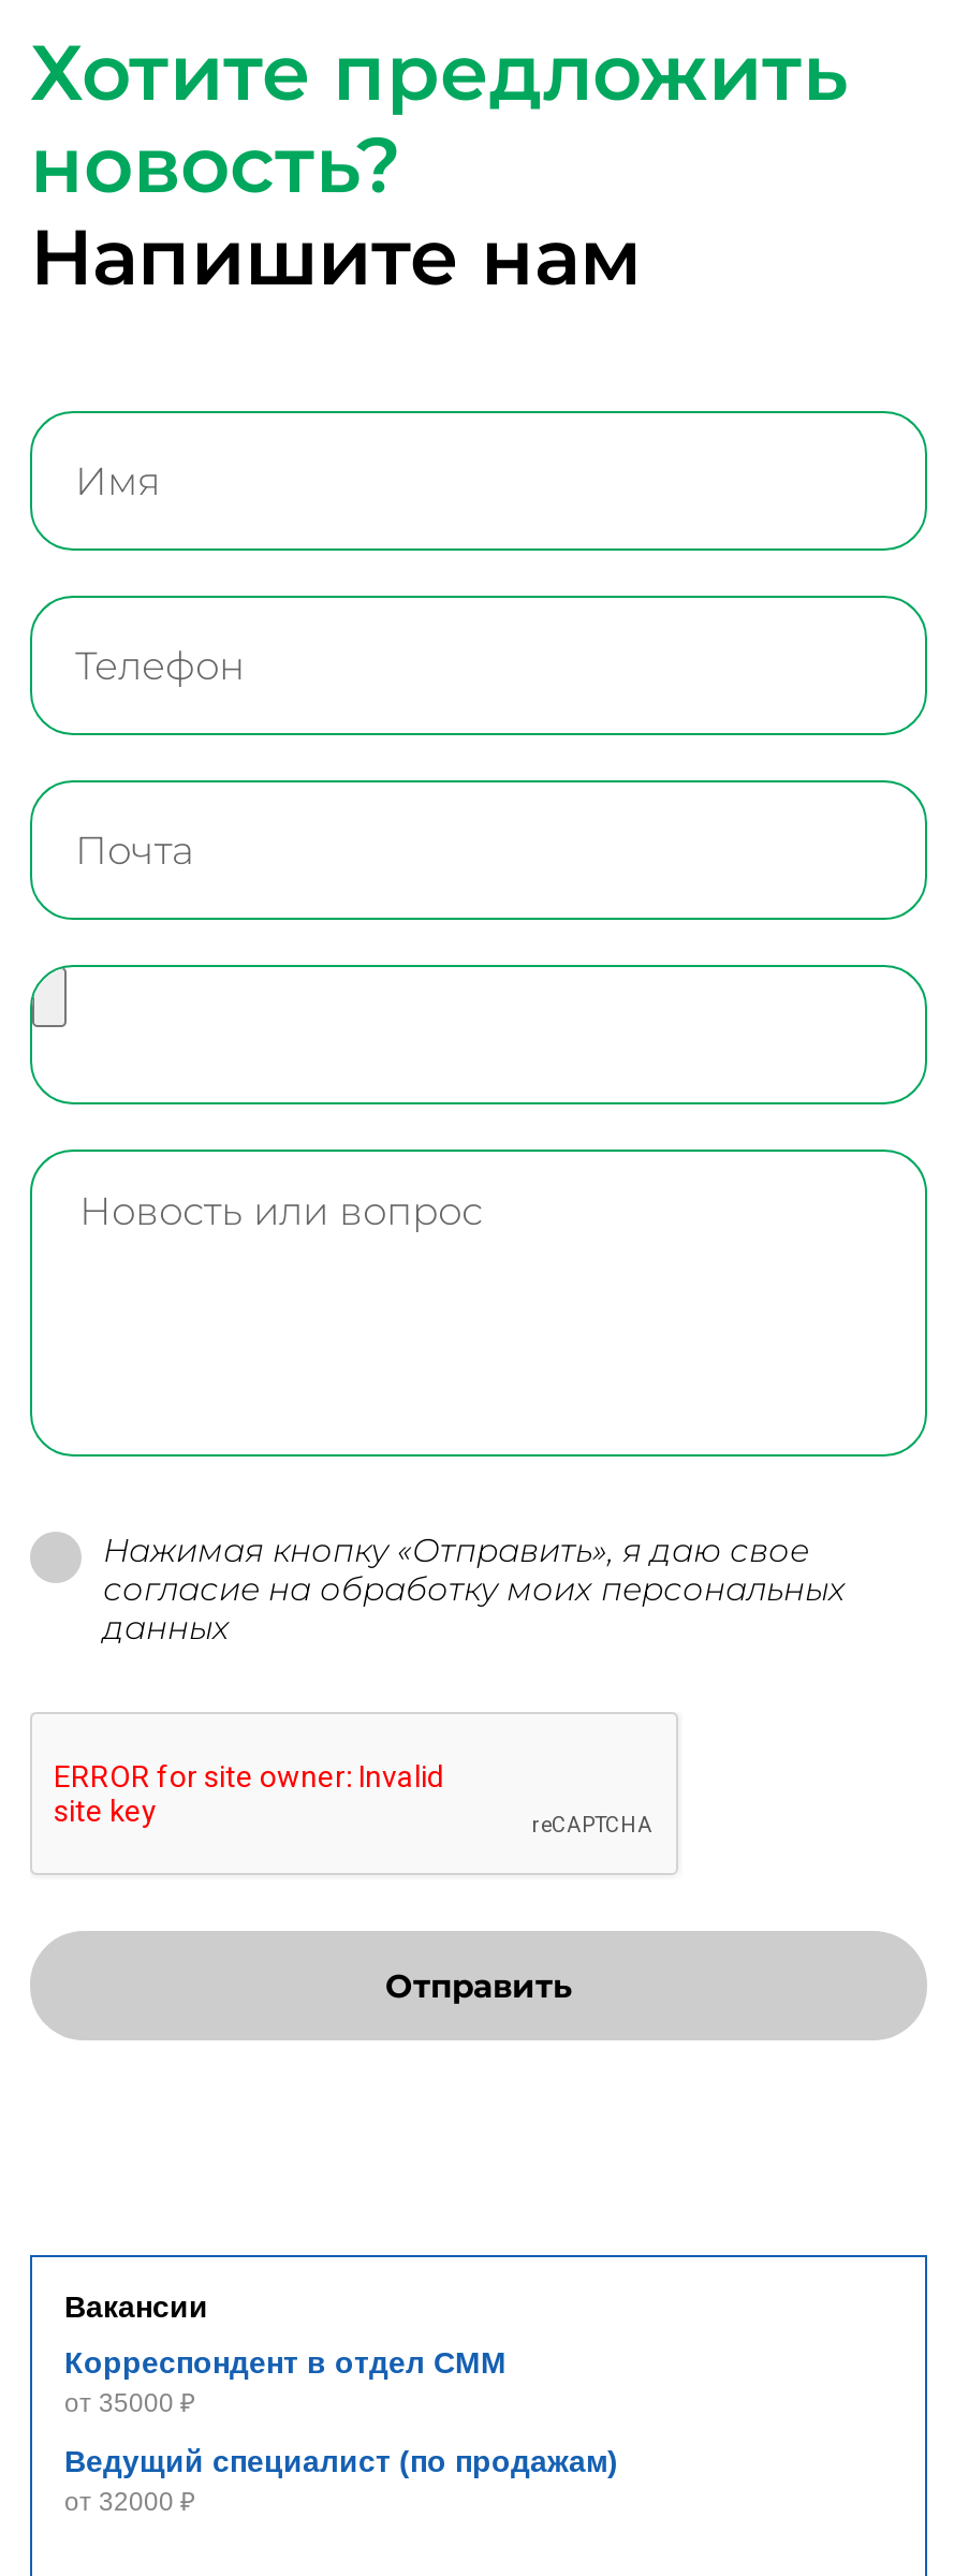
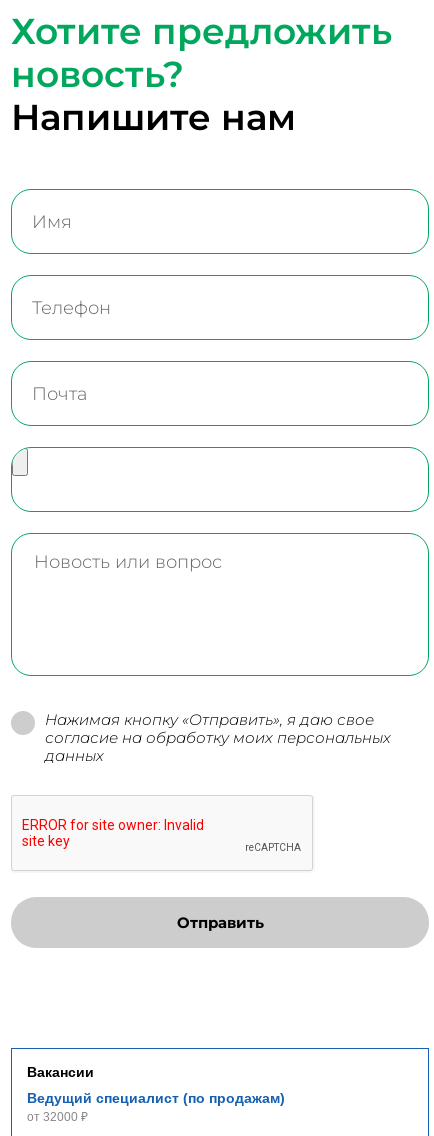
- Корреспондент в отдел СММ
- от 35000 ₽
